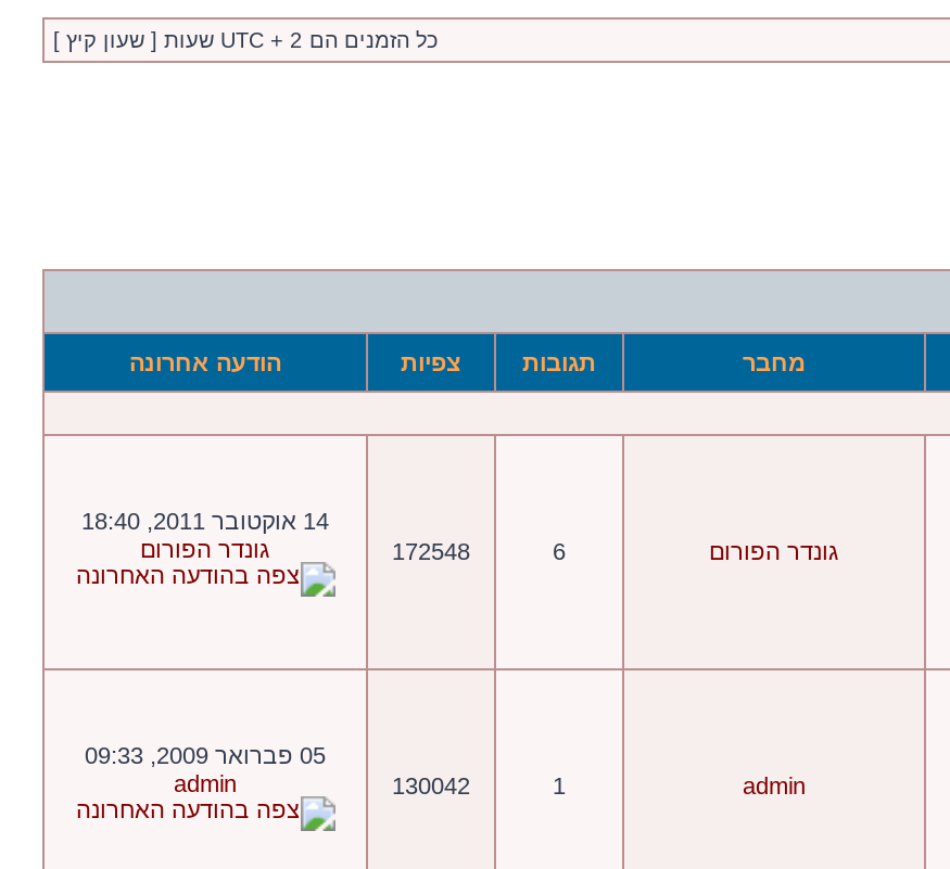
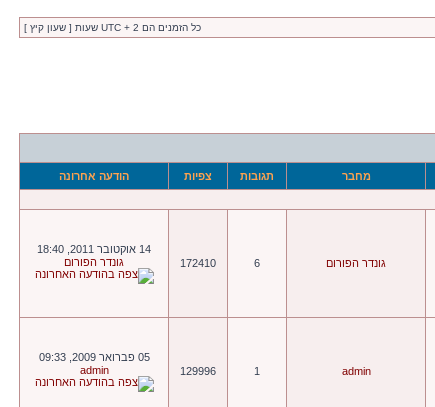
- 172548
+ 172410

- 130042
+ 129996
